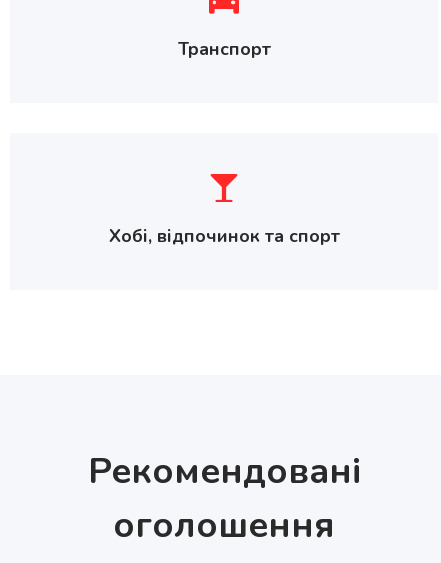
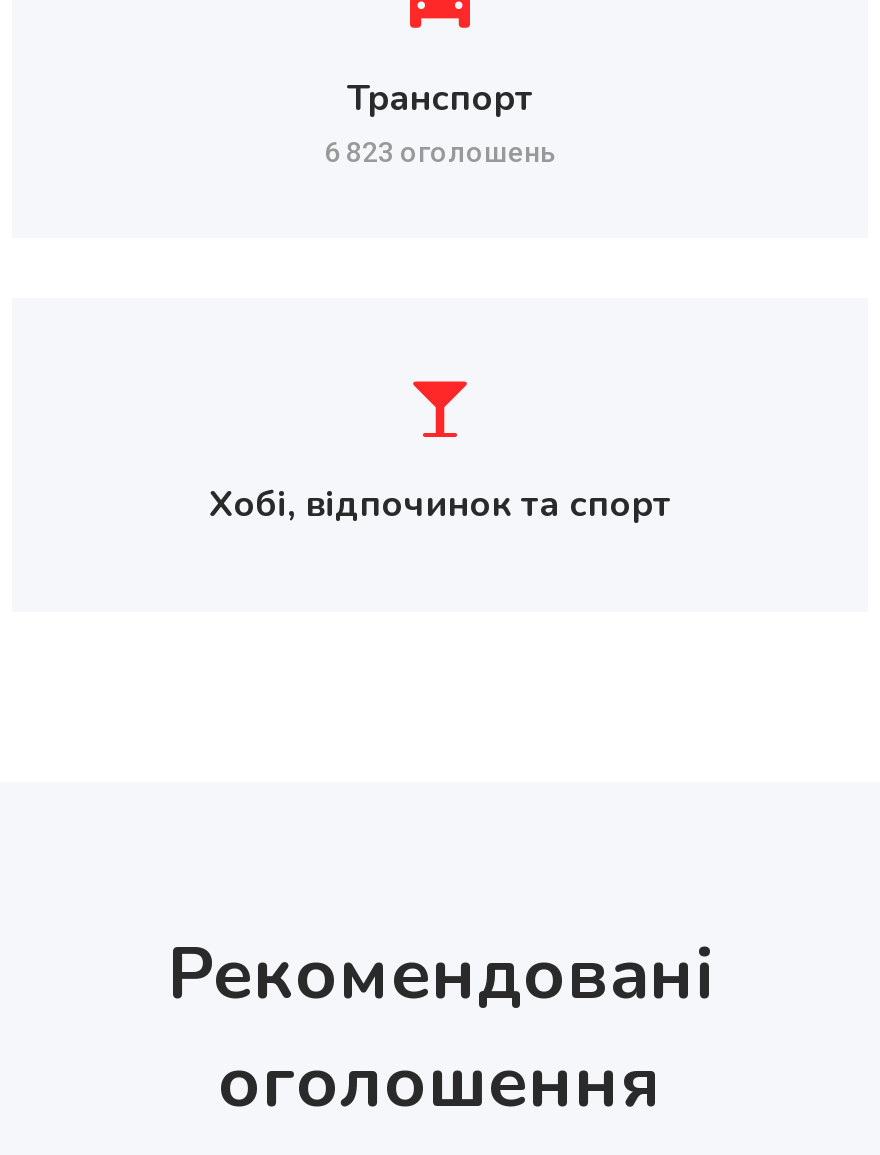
+ 6 823 оголошень
